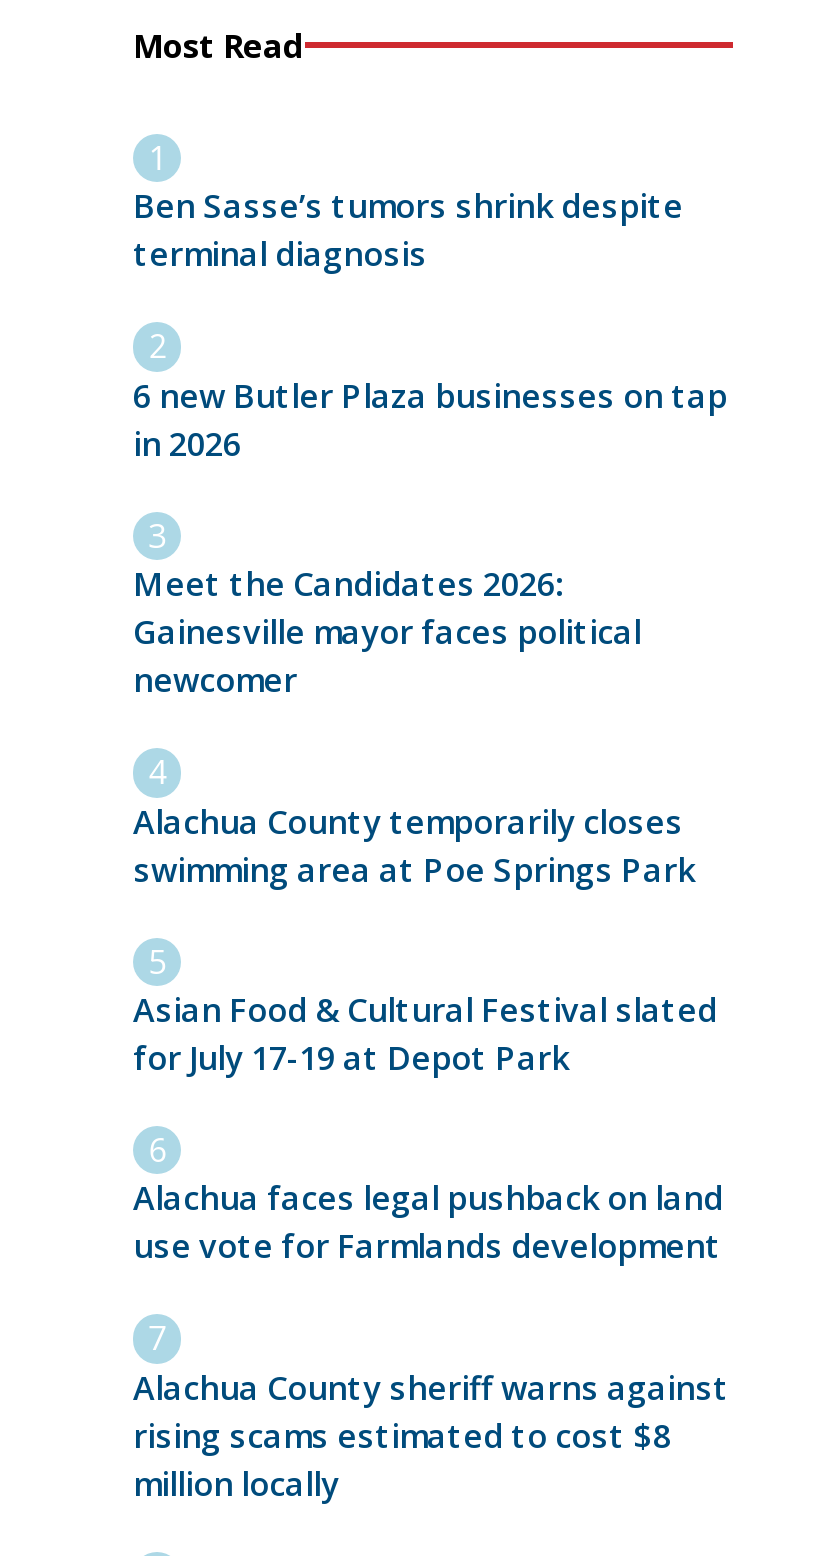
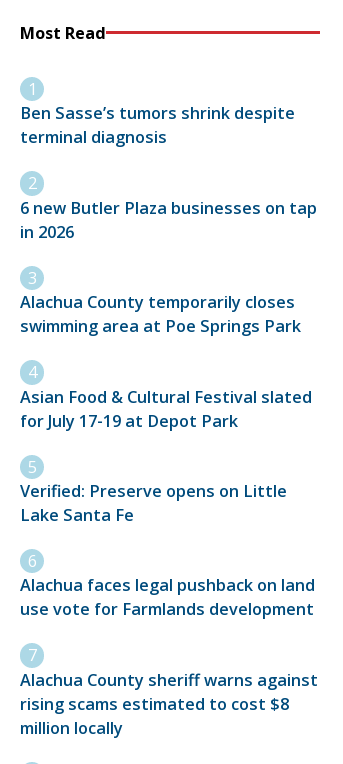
- Meet the Candidates 2026:
- Gainesville mayor faces political
- newcomer

moved up: Alachua County temporarily closes | swimming area at Poe Springs Park | Asian Food & Cultural Festival slated | for July 17-19 at Depot Park

+ Verified: Preserve opens on Little
+ Lake Santa Fe
